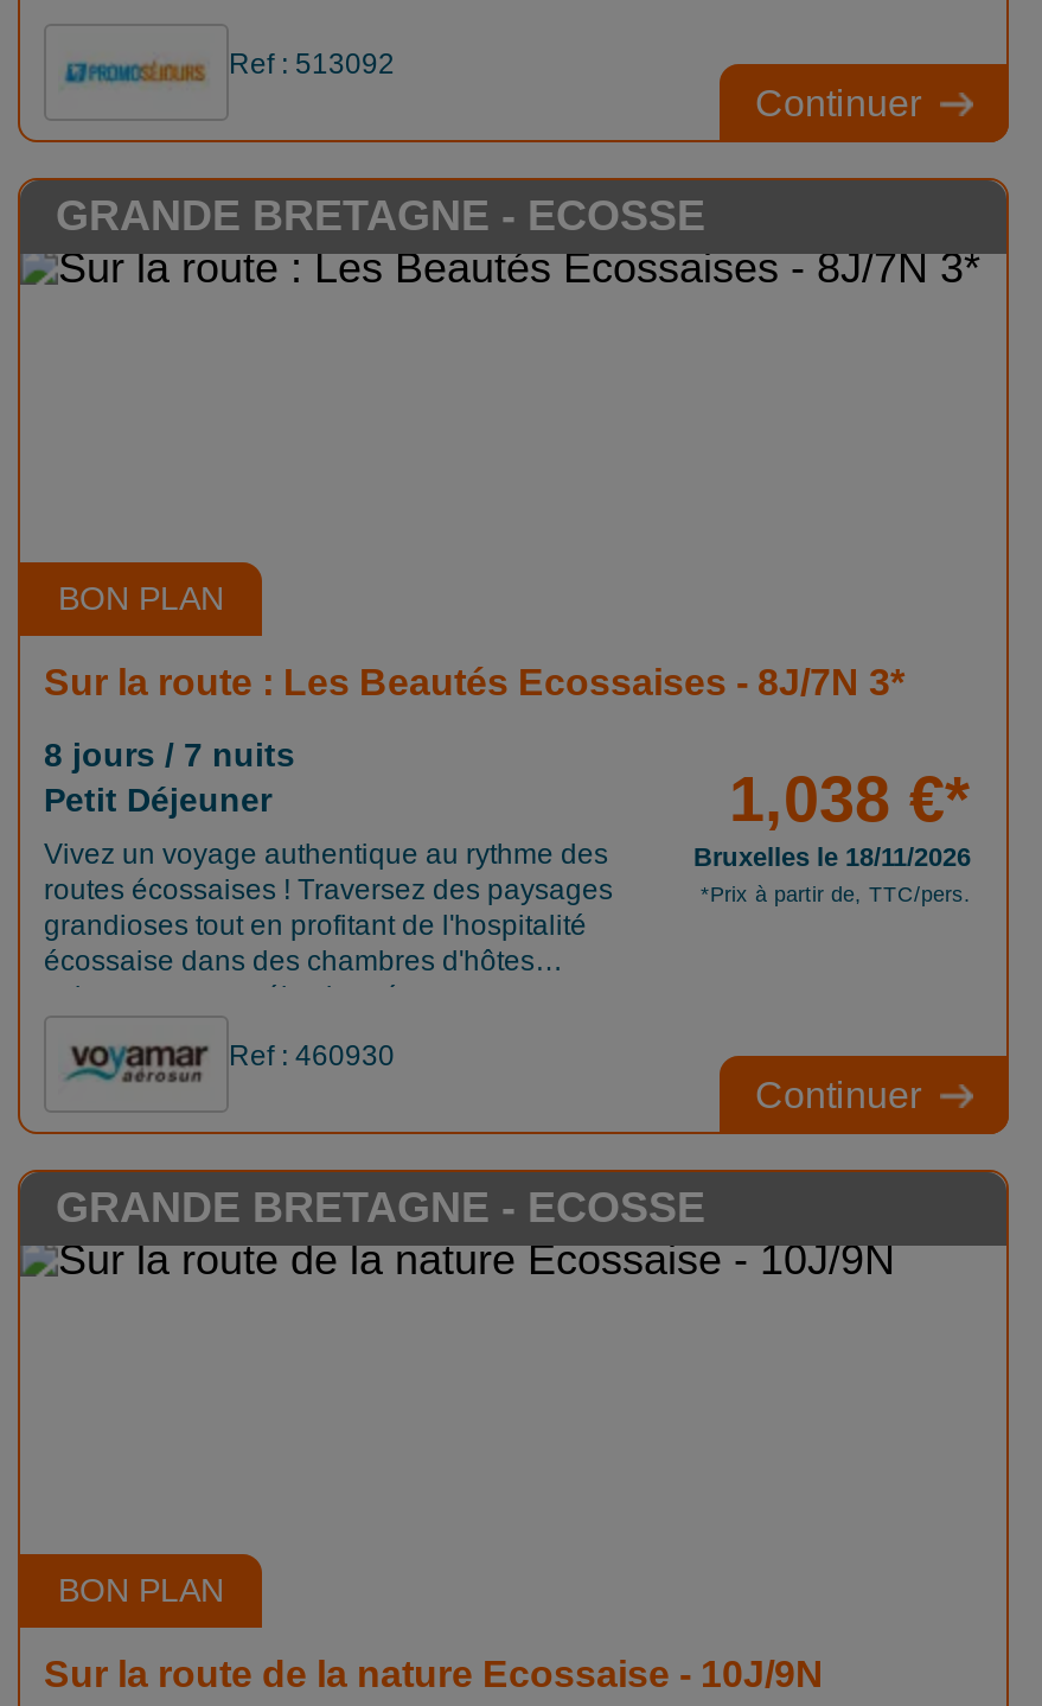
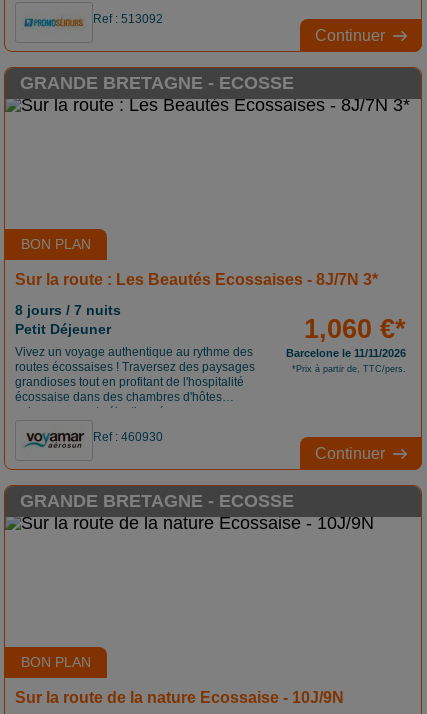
- 1,038 €*
+ 1,060 €*

- Bruxelles le 18/11/2026
+ Barcelone le 11/11/2026
